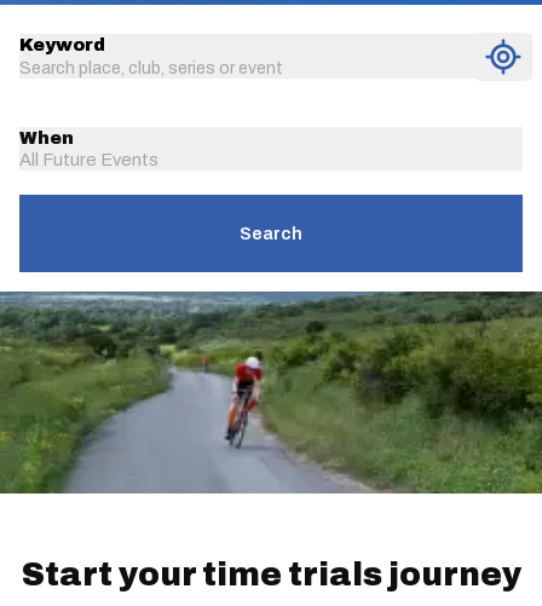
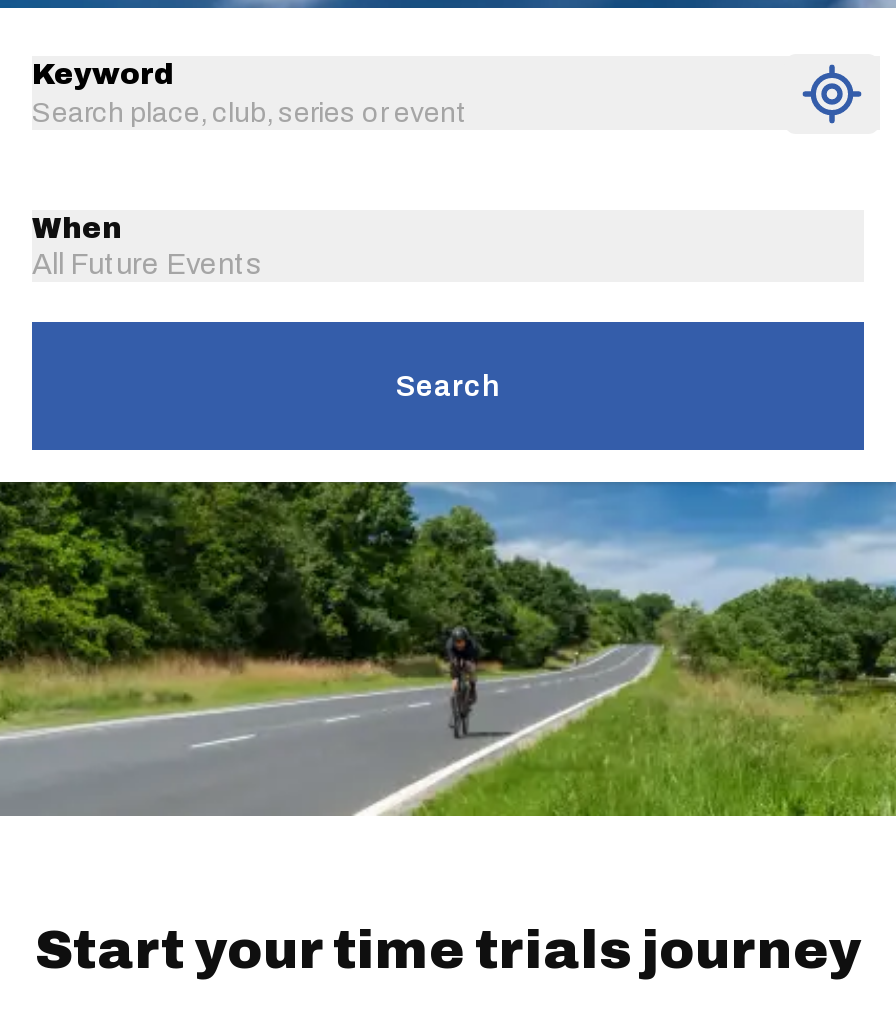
- [image]
+ [image]
